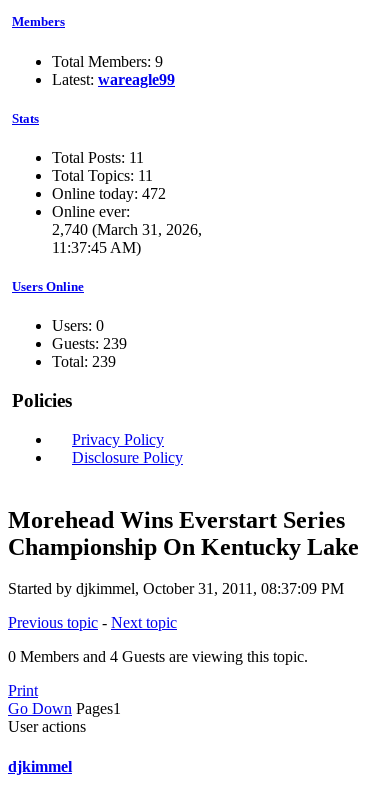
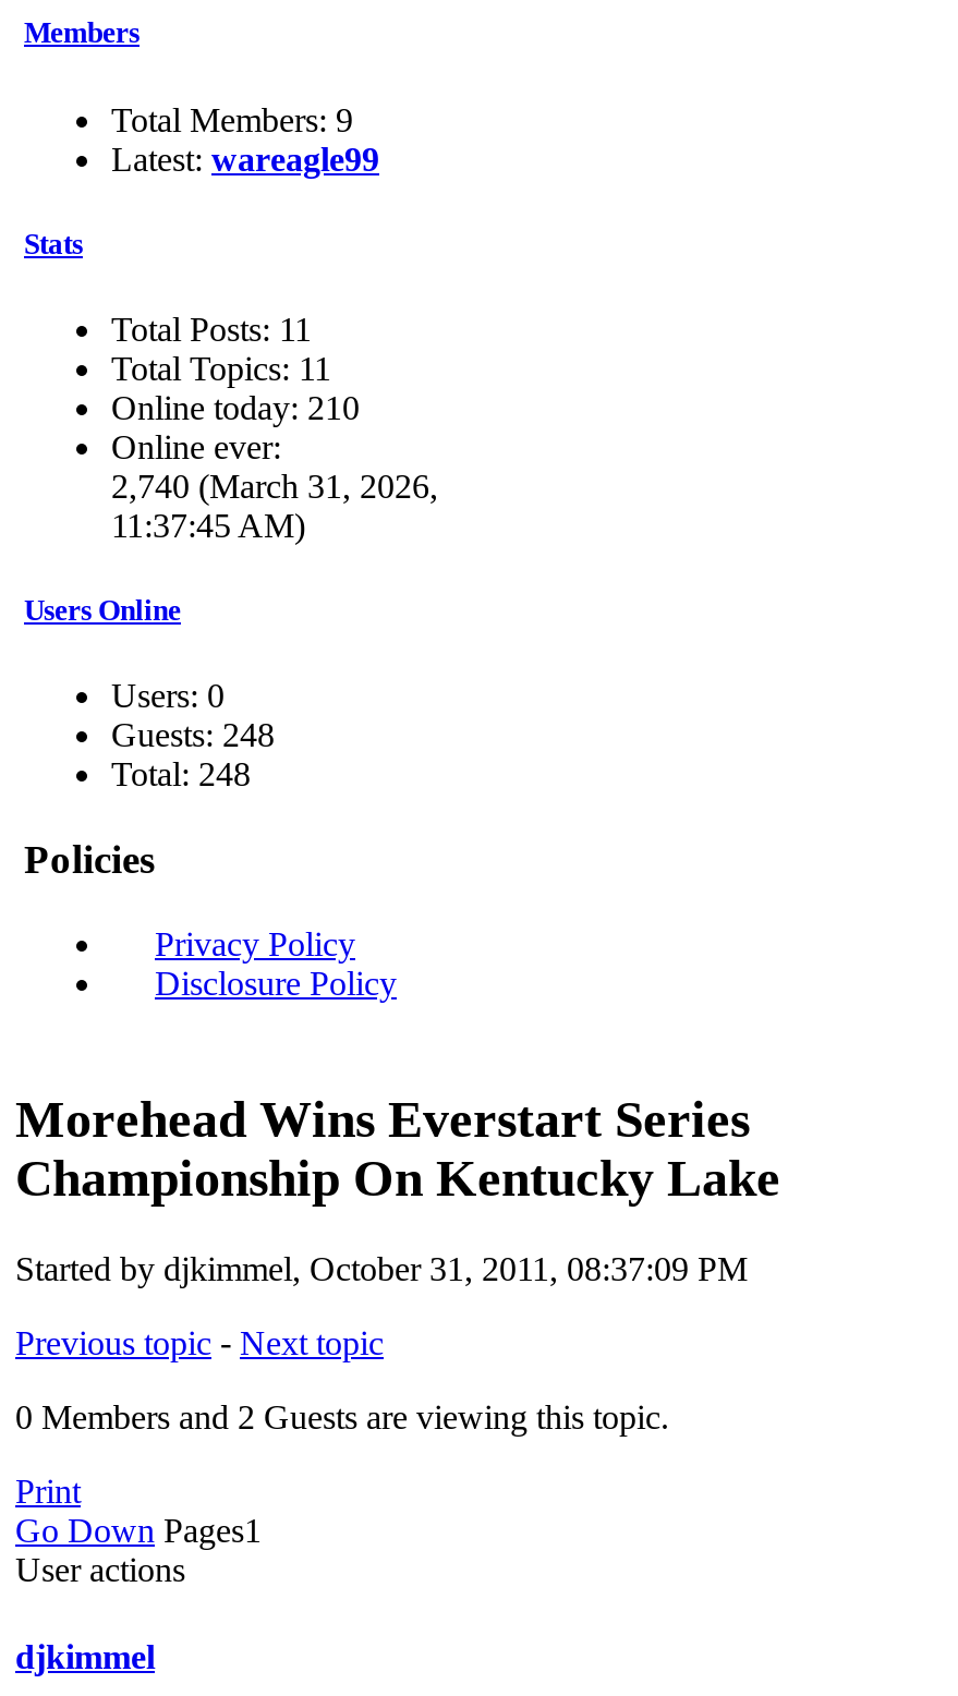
- Online today: 472
+ Online today: 210

- Guests: 239
+ Guests: 248

- Total: 239
+ Total: 248

- 0 Members and 4 Guests are viewing this topic.
+ 0 Members and 2 Guests are viewing this topic.
